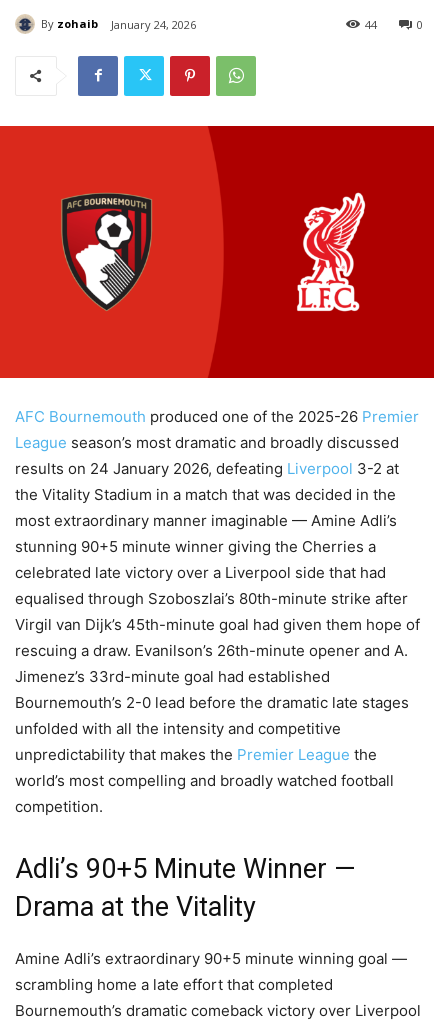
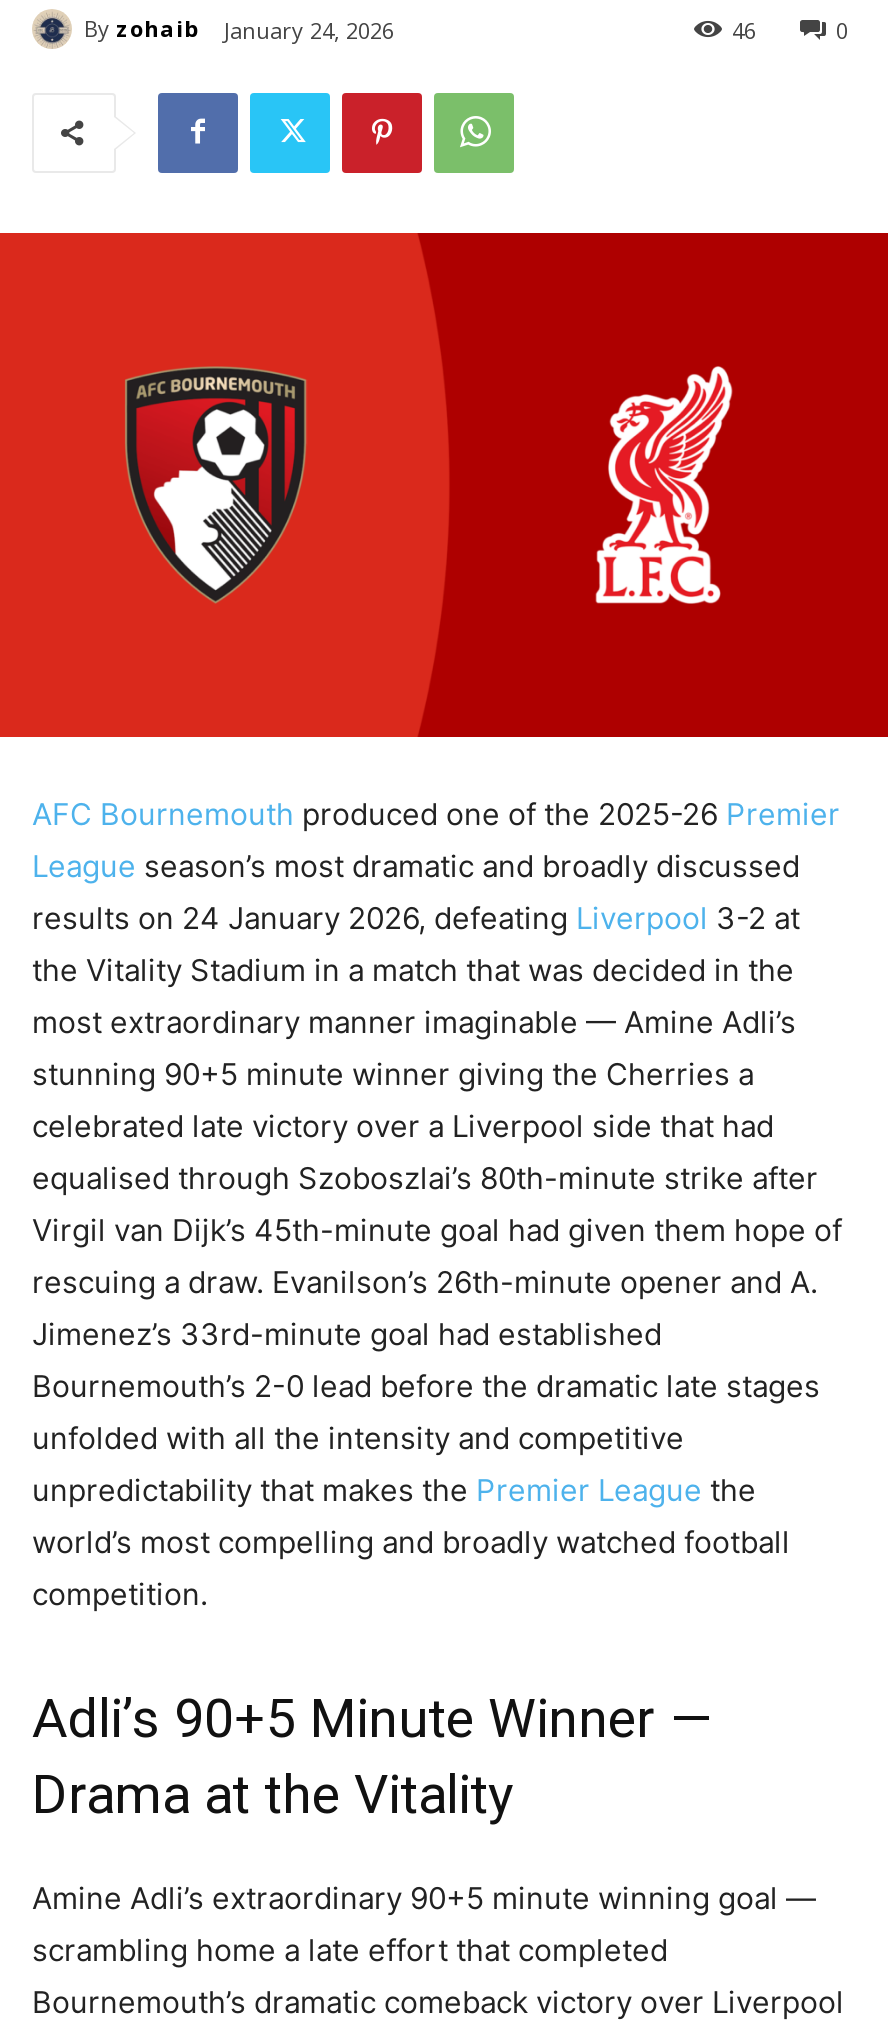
- 44
+ 46
